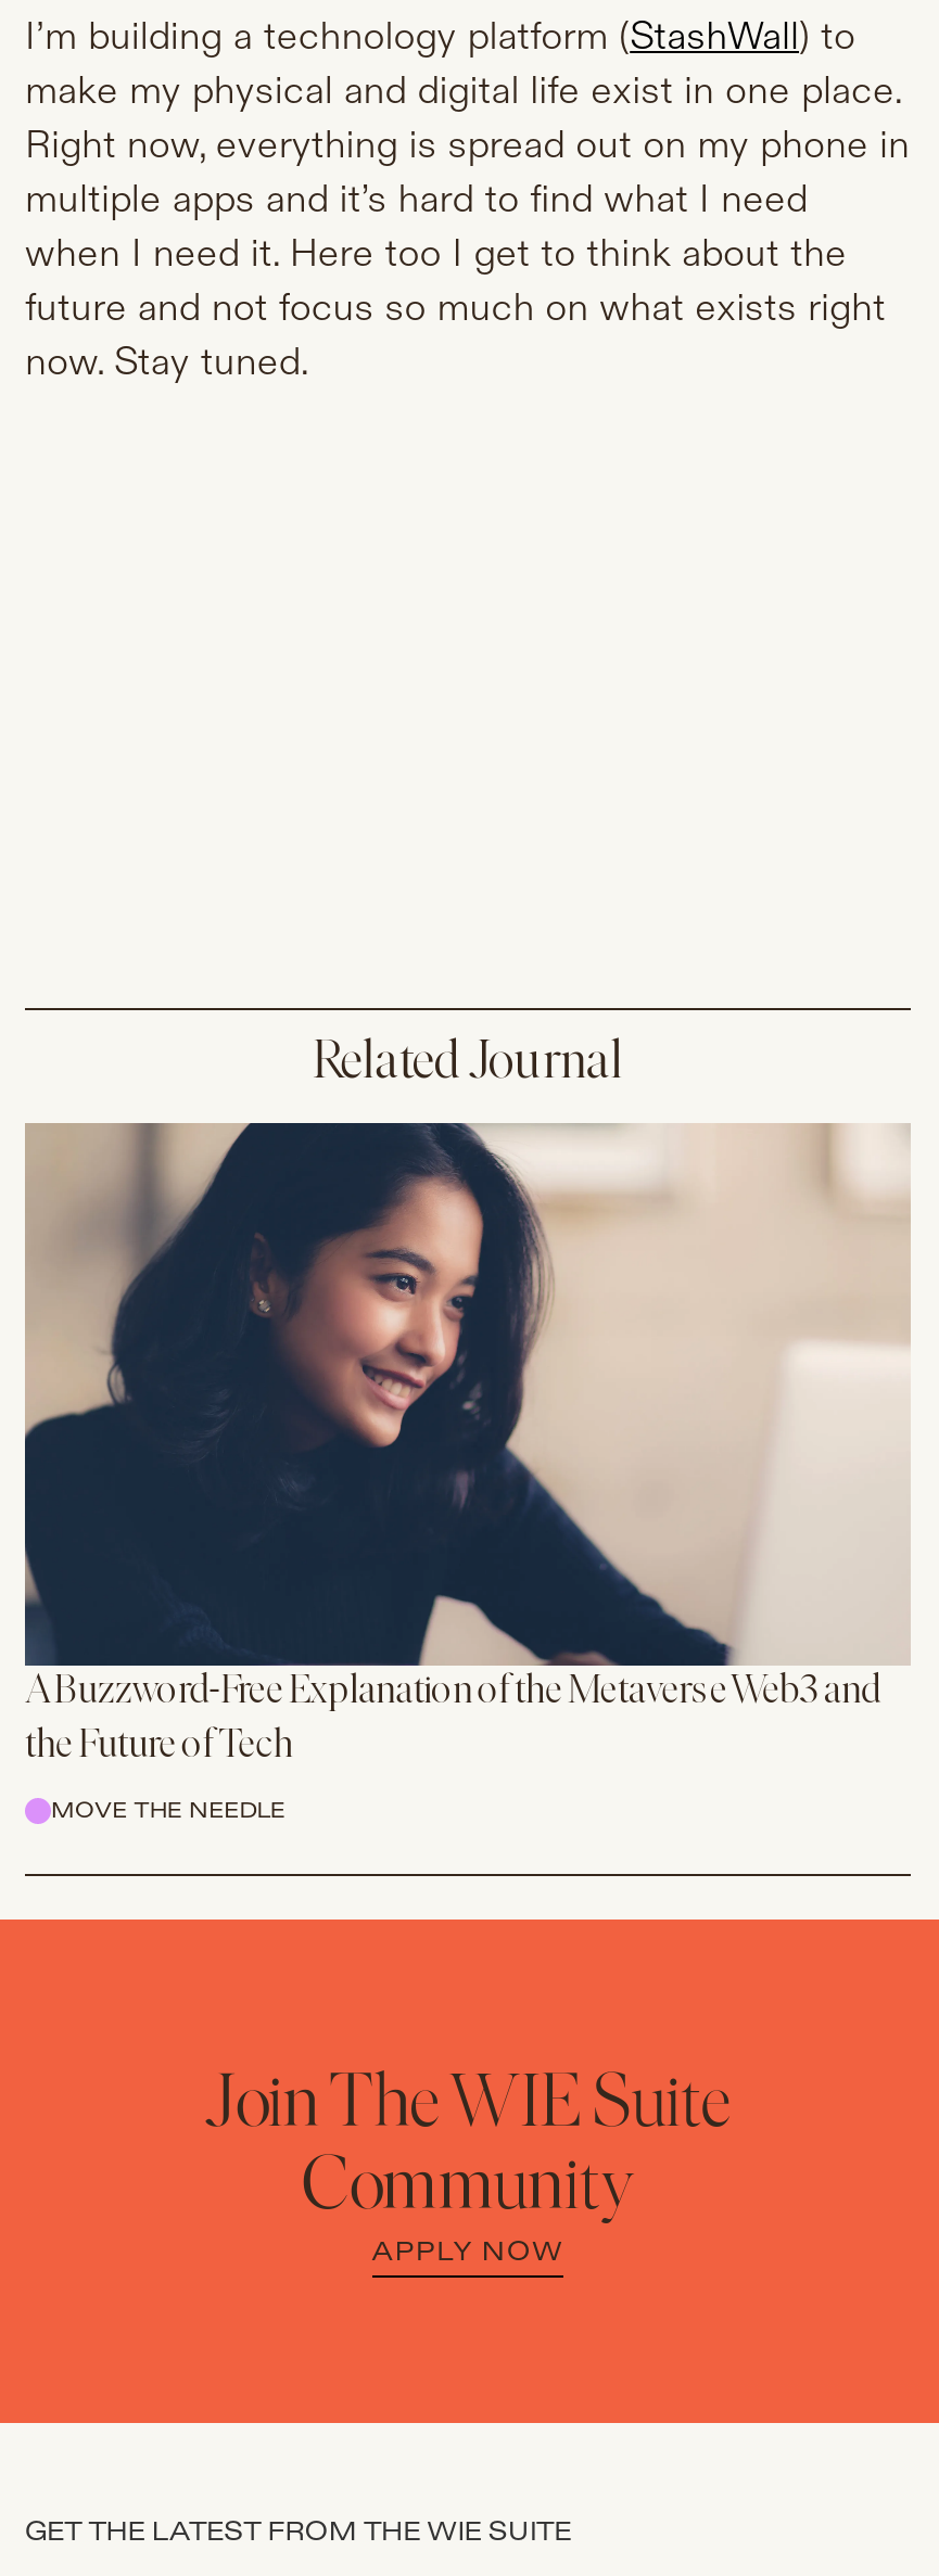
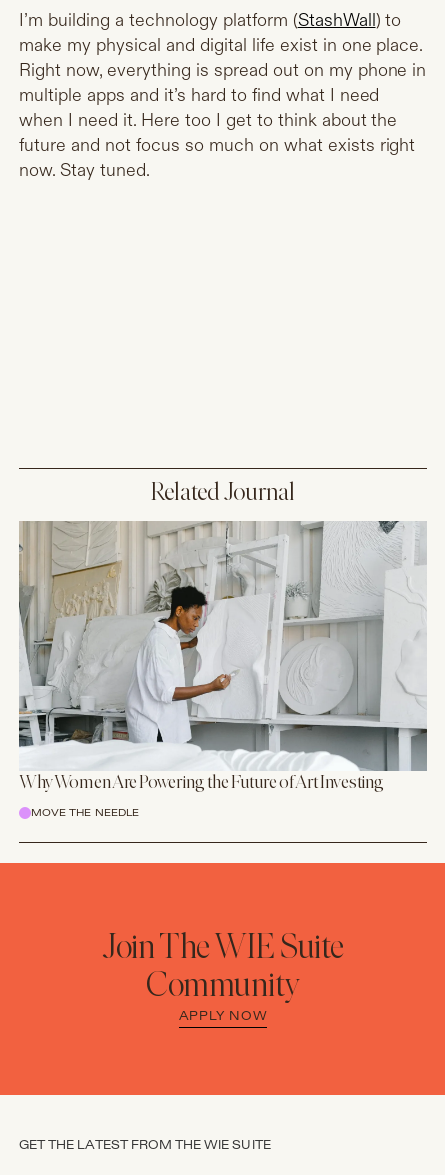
- [image]
- A Buzzword-Free Explanation of the Metaverse Web3 and
- the Future of Tech
+ [image]
+ Why Women Are Powering the Future of Art Investing
